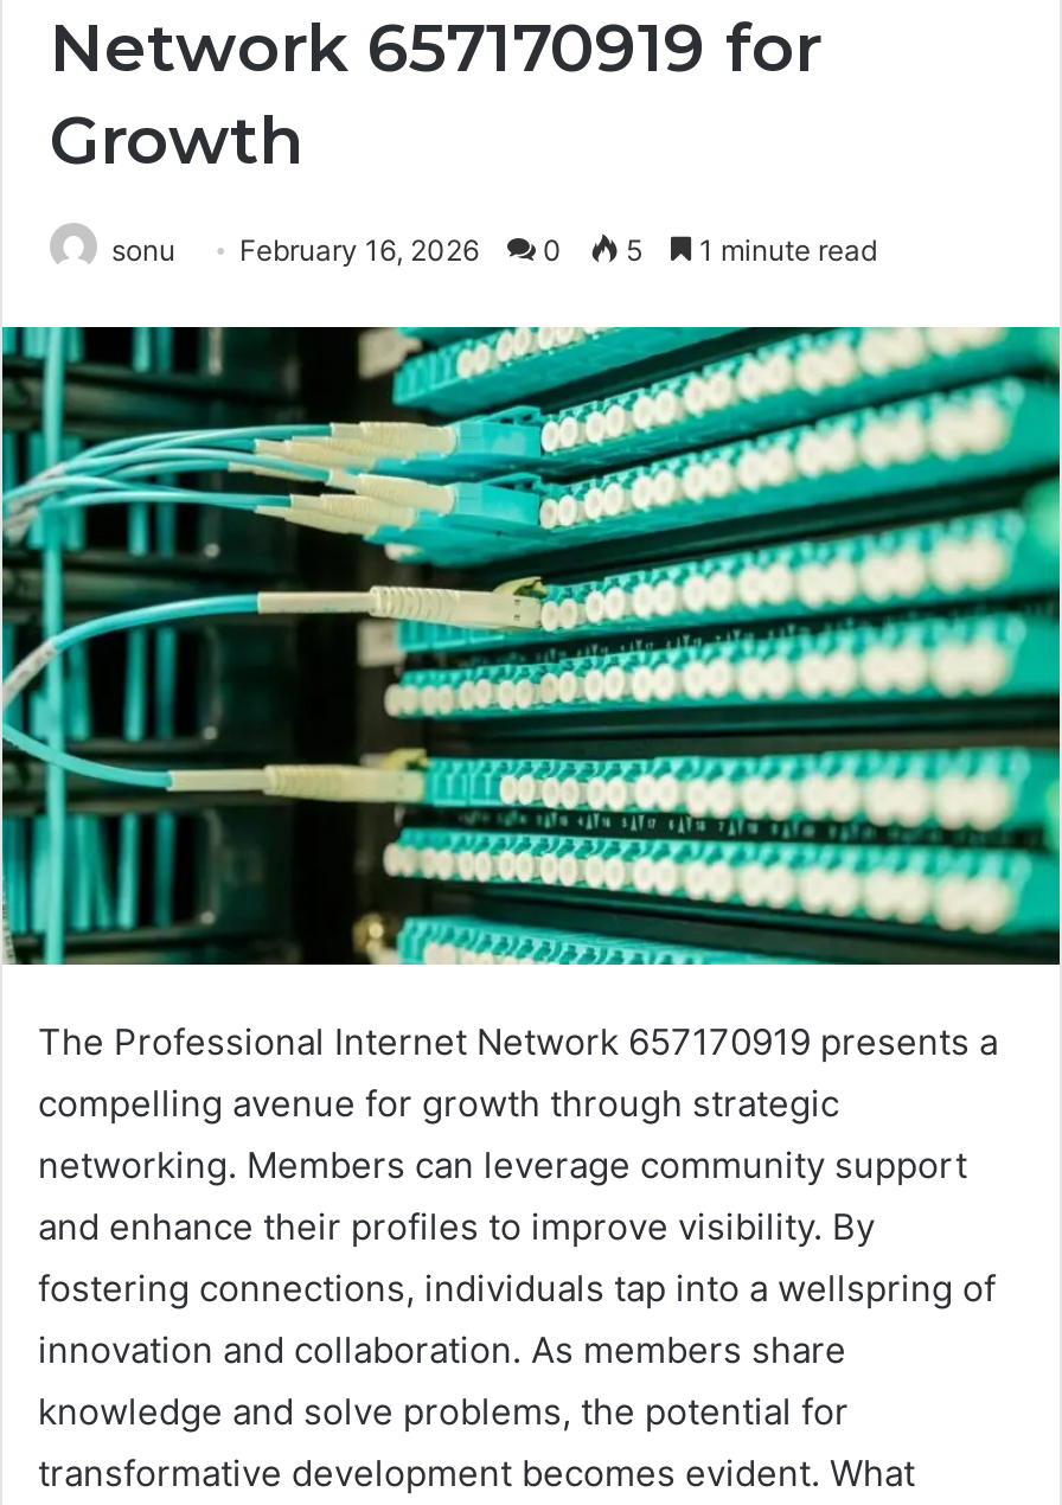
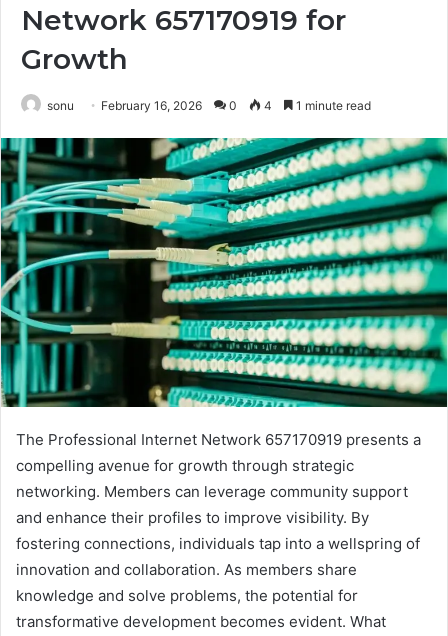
- sonu February 16, 2026 0 5 1 minute read
+ sonu February 16, 2026 0 4 1 minute read
